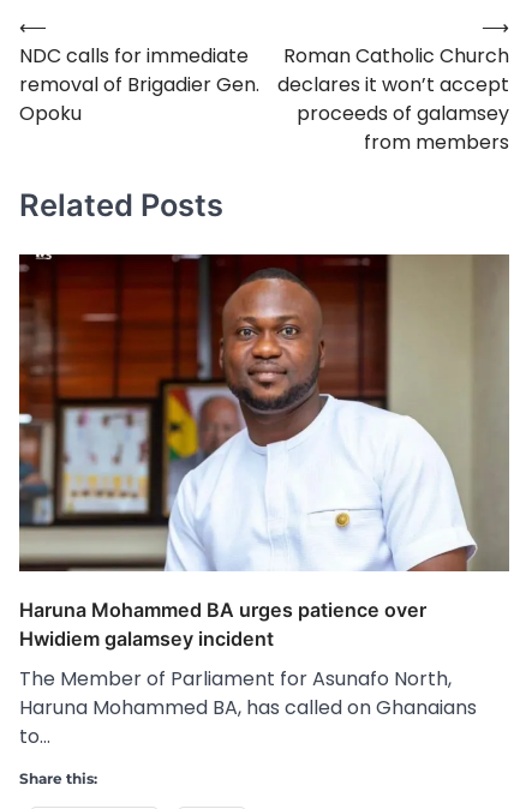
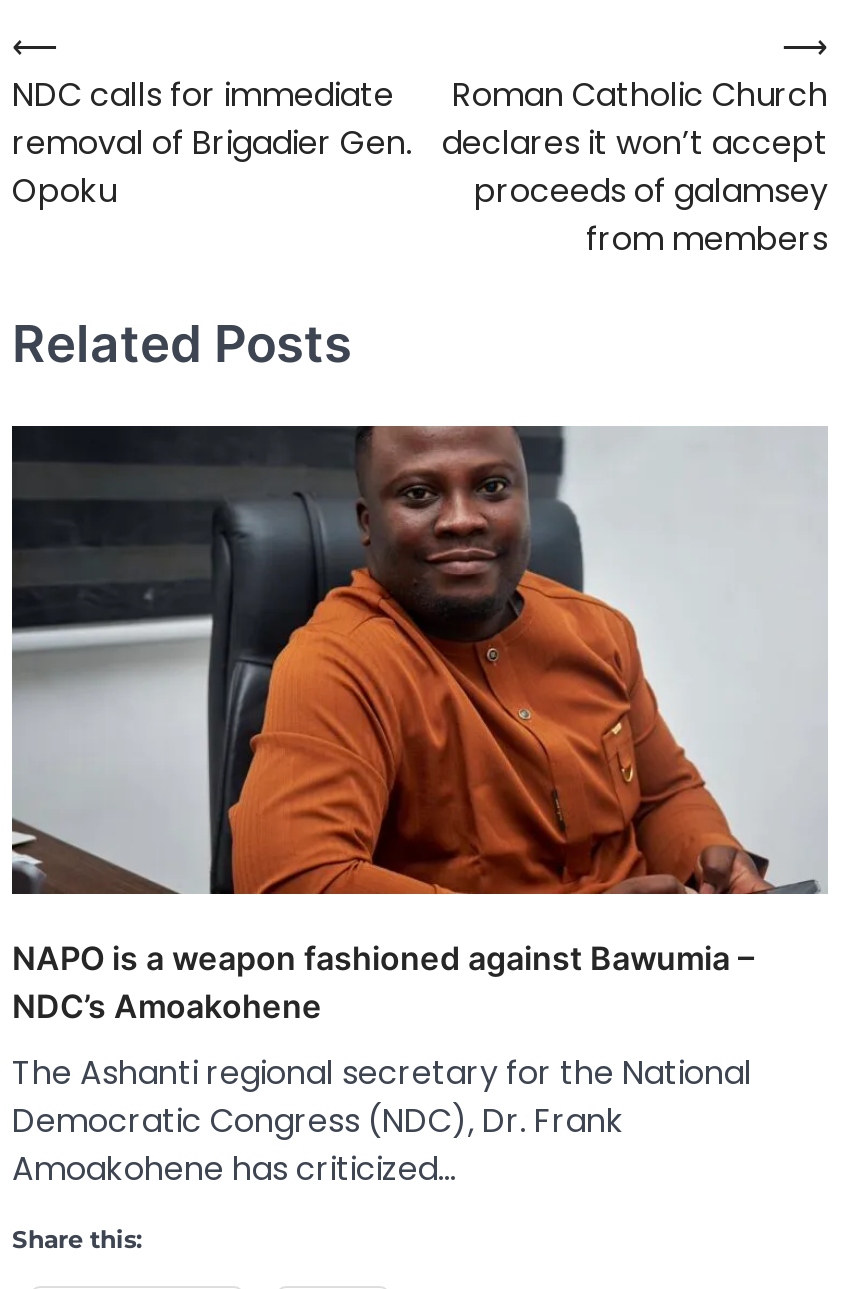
- [image]
- Haruna Mohammed BA urges patience over
- Hwidiem galamsey incident
+ [image]
+ NAPO is a weapon fashioned against Bawumia –
+ NDC’s Amoakohene

- The Member of Parliament for Asunafo North,
- Haruna Mohammed BA, has called on Ghanaians
- to…
+ The Ashanti regional secretary for the National
+ Democratic Congress (NDC), Dr. Frank
+ Amoakohene has criticized…
